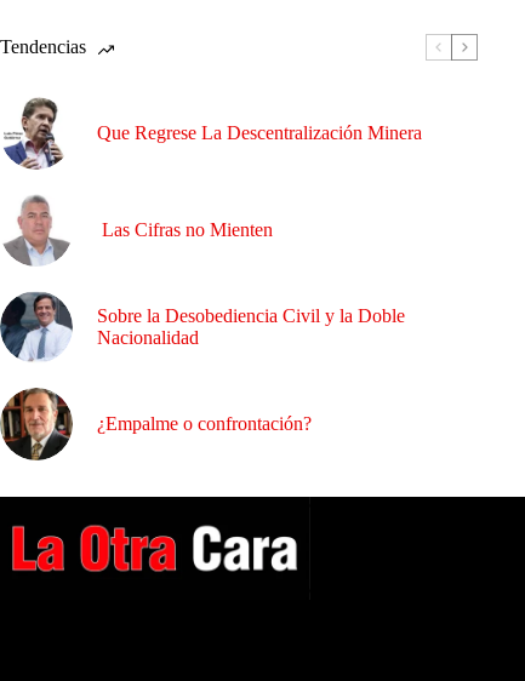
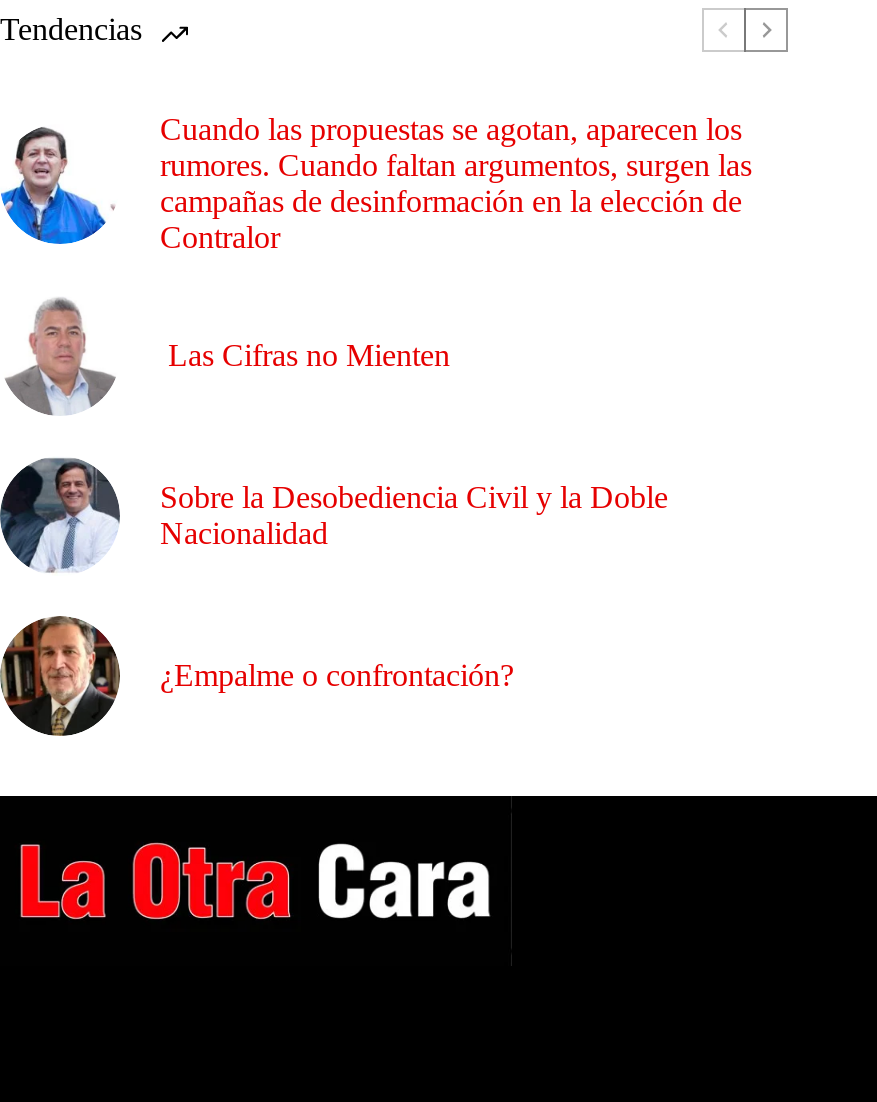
- [image]
- Que Regrese La Descentralización Minera
+ [image]
+ Cuando las propuestas se agotan, aparecen los
+ rumores. Cuando faltan argumentos, surgen las
+ campañas de desinformación en la elección de
+ Contralor
